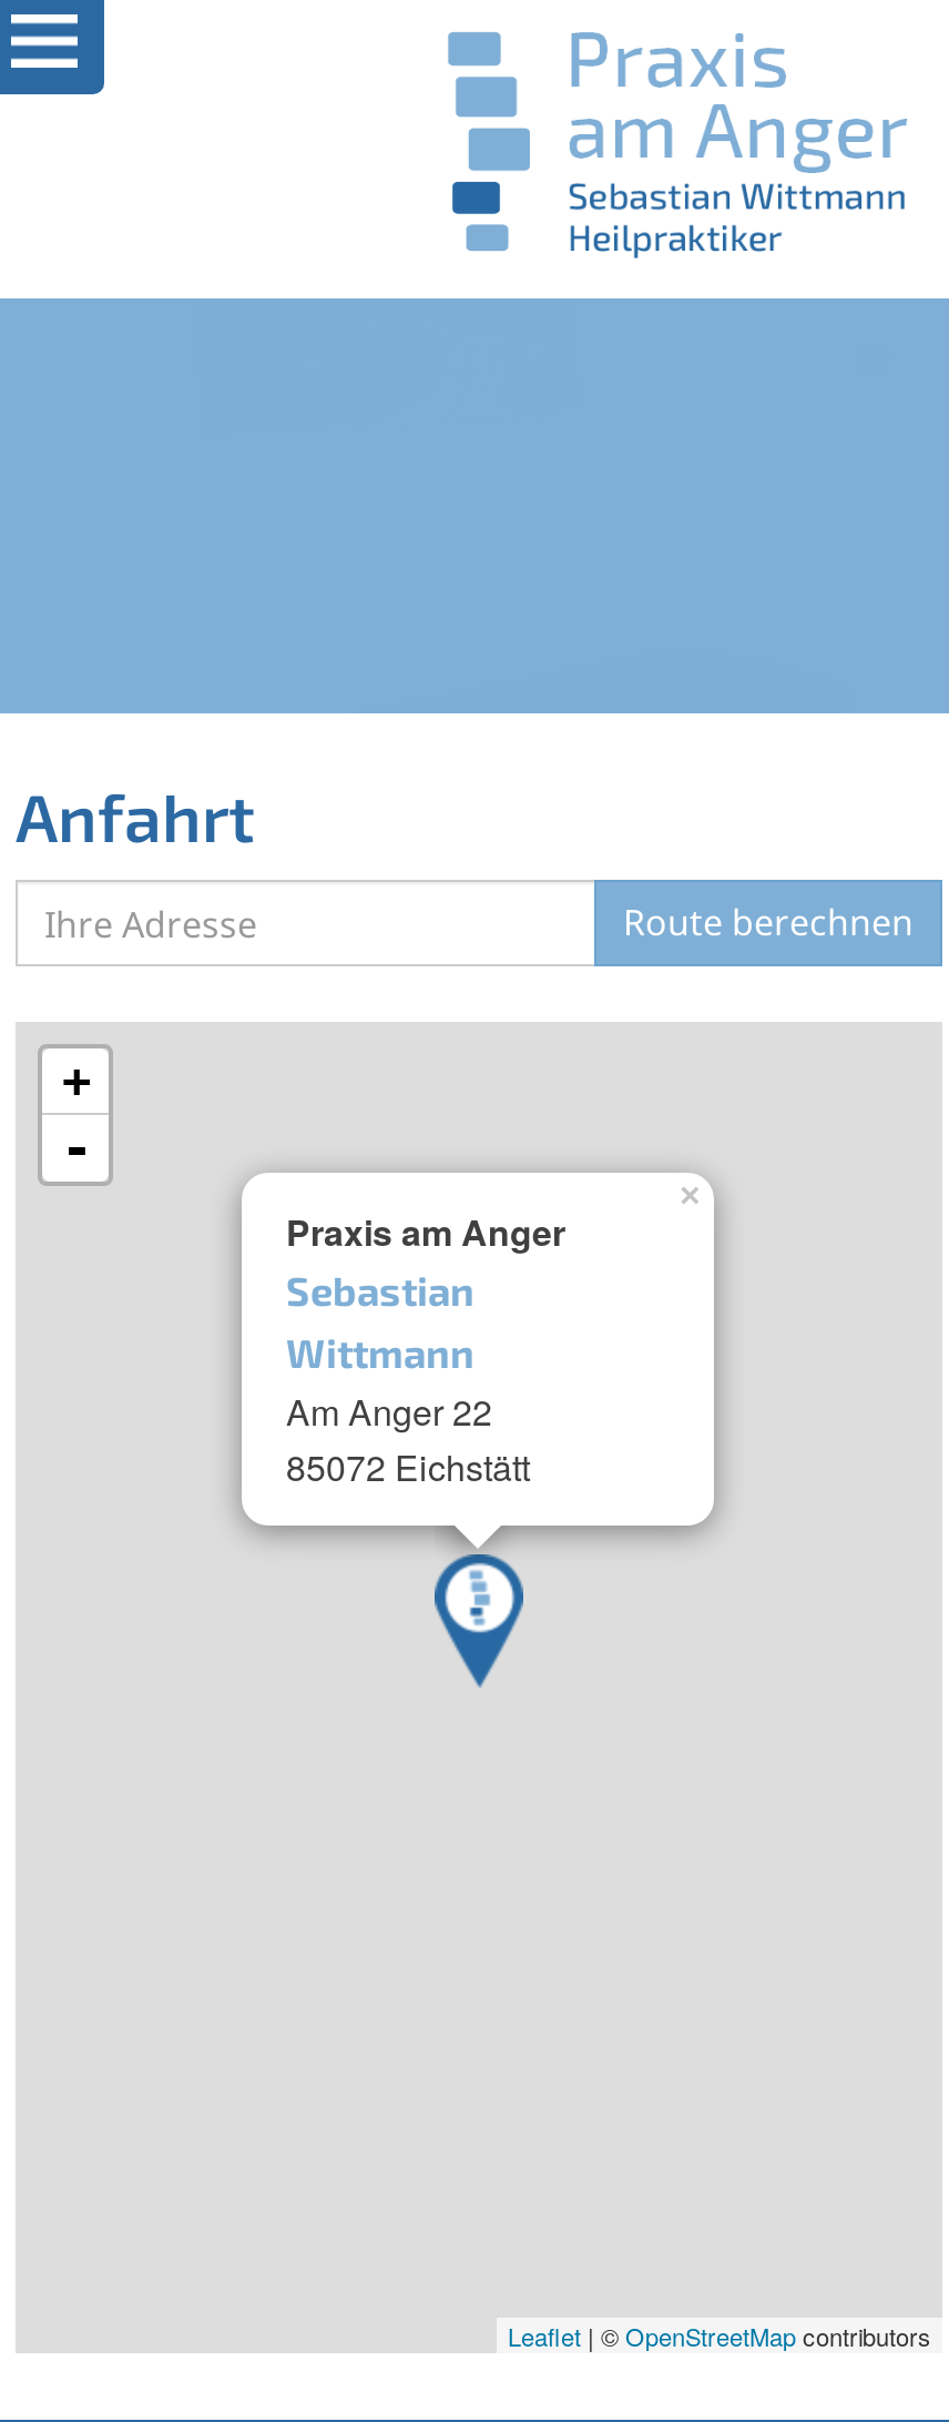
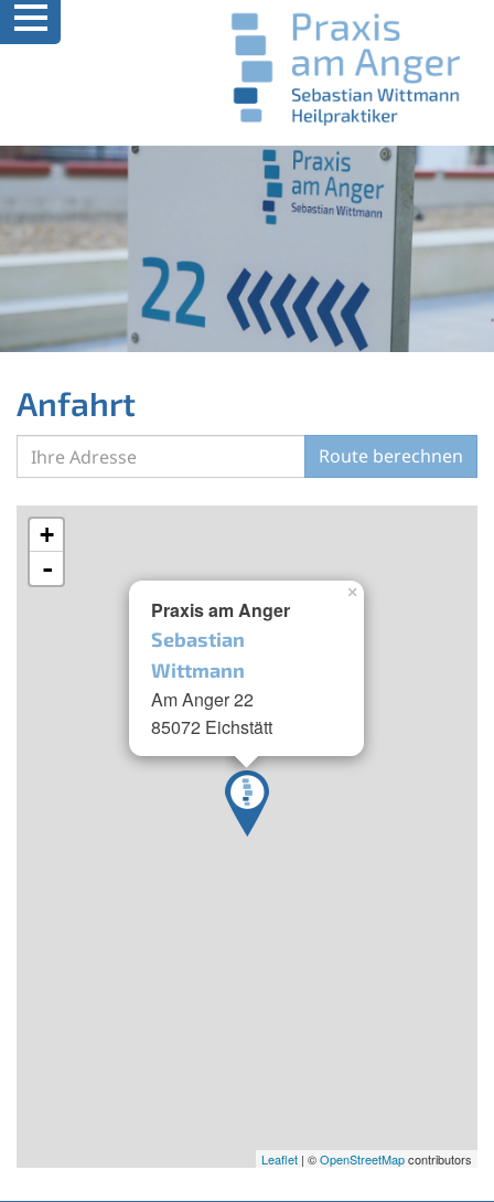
+ [image]
